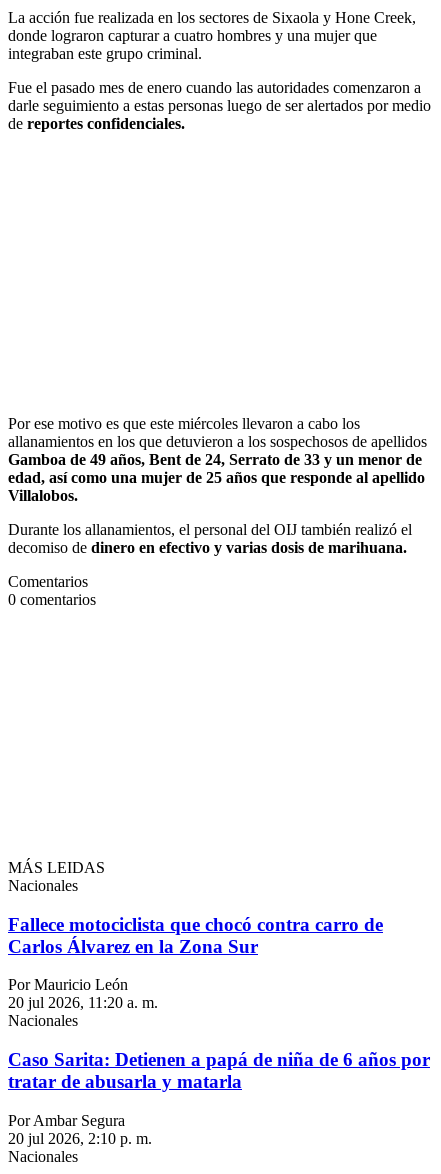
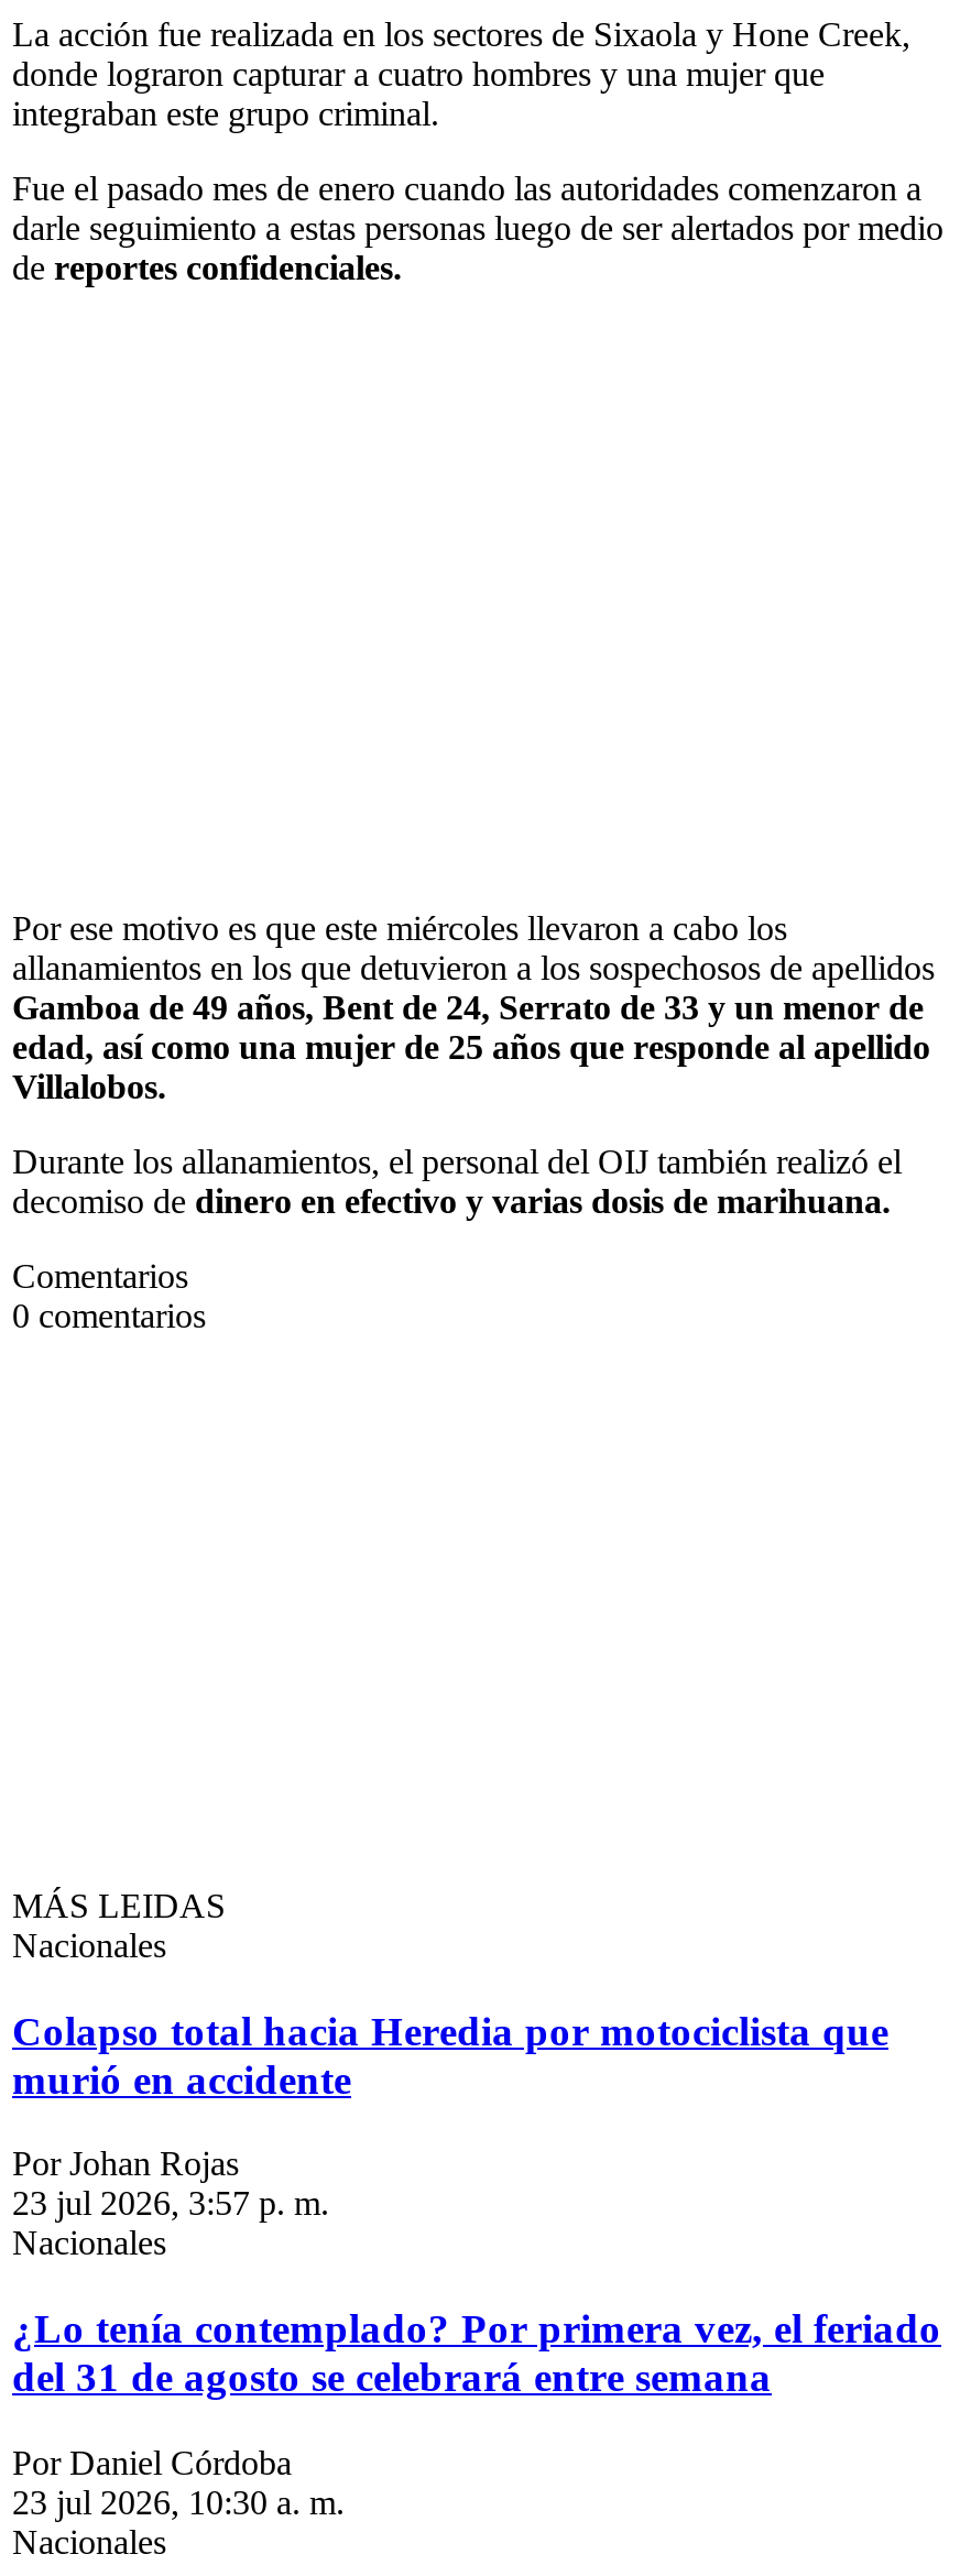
- Fallece motociclista que chocó contra carro de
- Carlos Álvarez en la Zona Sur
+ Colapso total hacia Heredia por motociclista que
+ murió en accidente

- Por Mauricio León
- 20 jul 2026, 11:20 a. m.
+ Por Johan Rojas
+ 23 jul 2026, 3:57 p. m.

- Caso Sarita: Detienen a papá de niña de 6 años por
- tratar de abusarla y matarla
+ ¿Lo tenía contemplado? Por primera vez, el feriado
+ del 31 de agosto se celebrará entre semana

- Por Ambar Segura
- 20 jul 2026, 2:10 p. m.
+ Por Daniel Córdoba
+ 23 jul 2026, 10:30 a. m.
